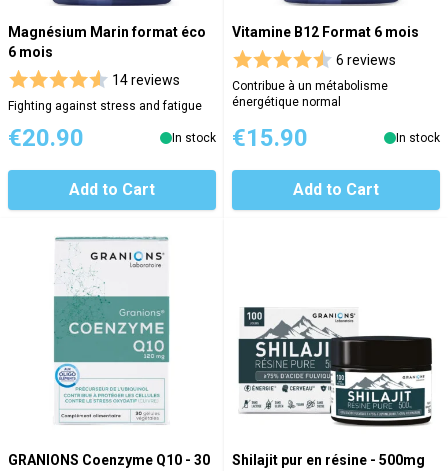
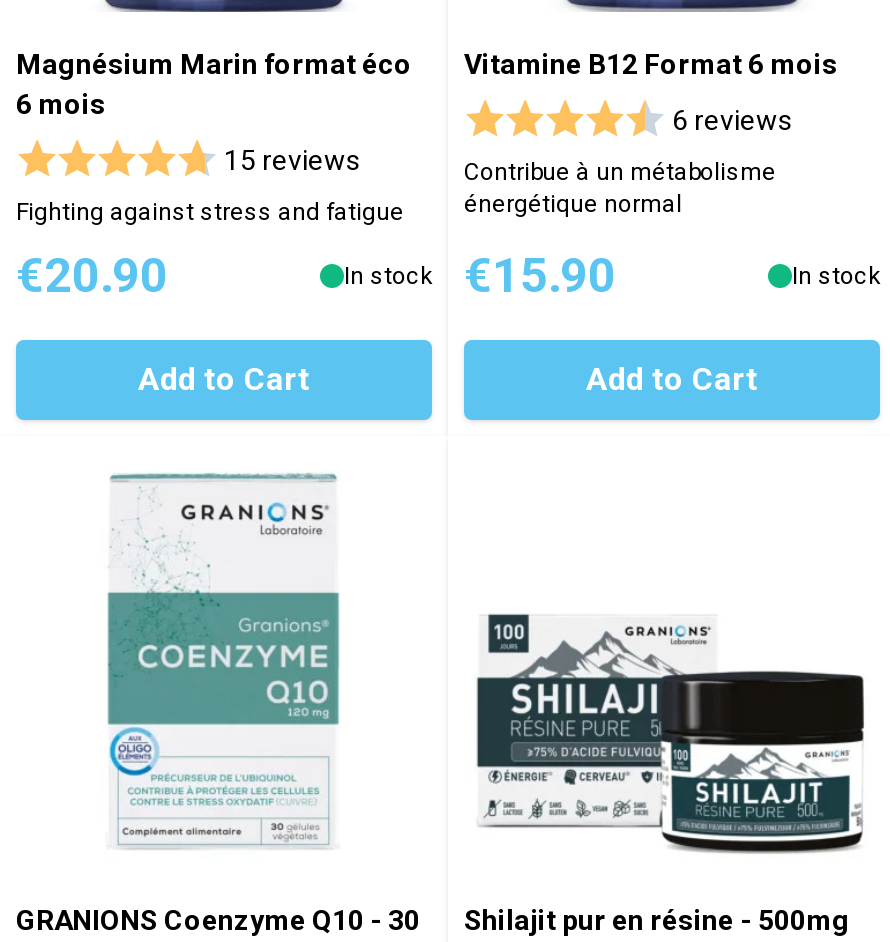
- 14 reviews
+ 15 reviews
